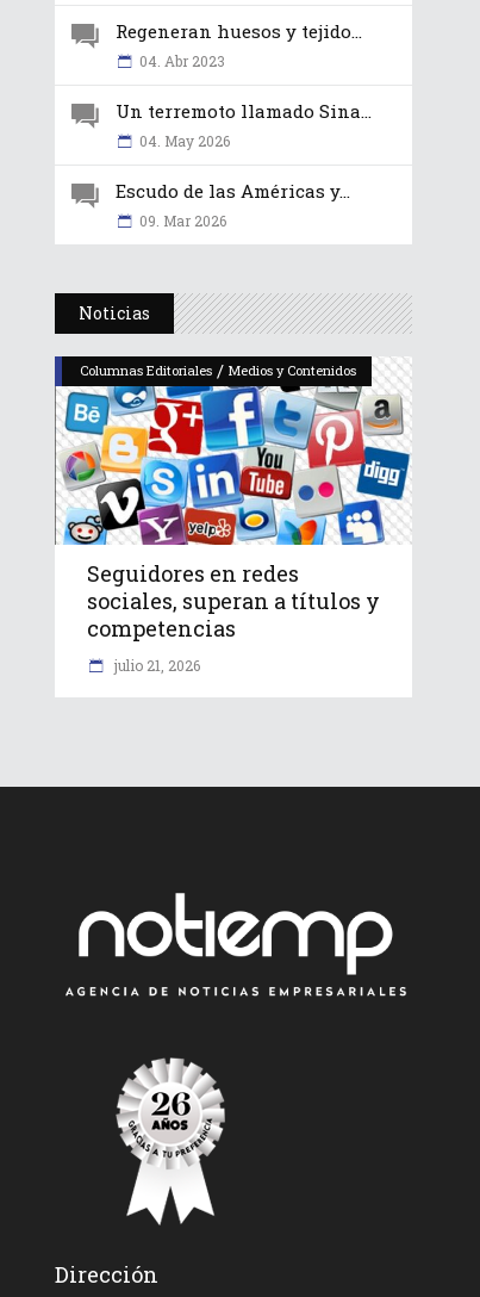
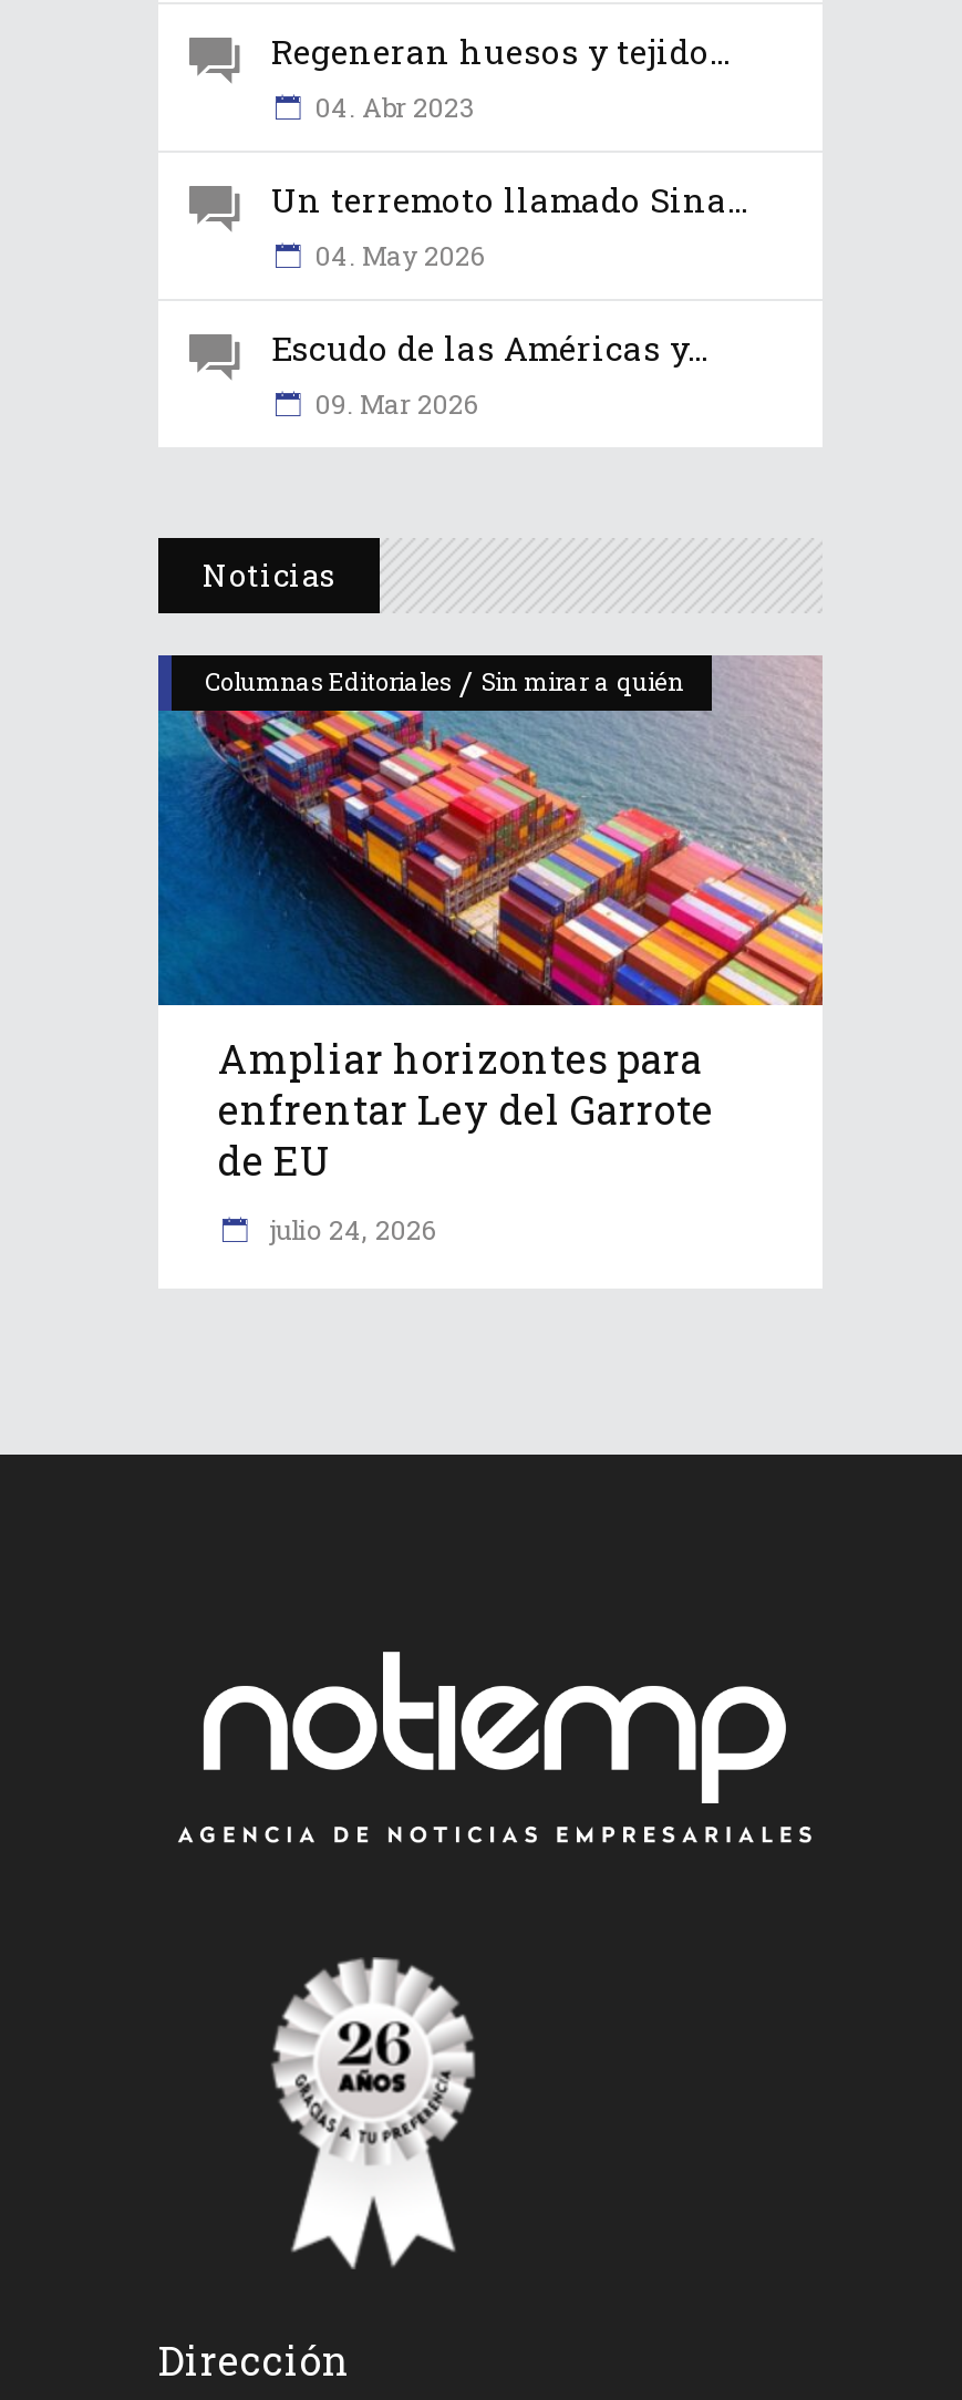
- [image]
- Columnas Editoriales / Medios y Contenidos
+ [image]
+ Columnas Editoriales / Sin mirar a quién

- Seguidores en redes
- sociales, superan a títulos y
- competencias
+ Ampliar horizontes para
+ enfrentar Ley del Garrote
+ de EU

- julio 21, 2026
+ julio 24, 2026
